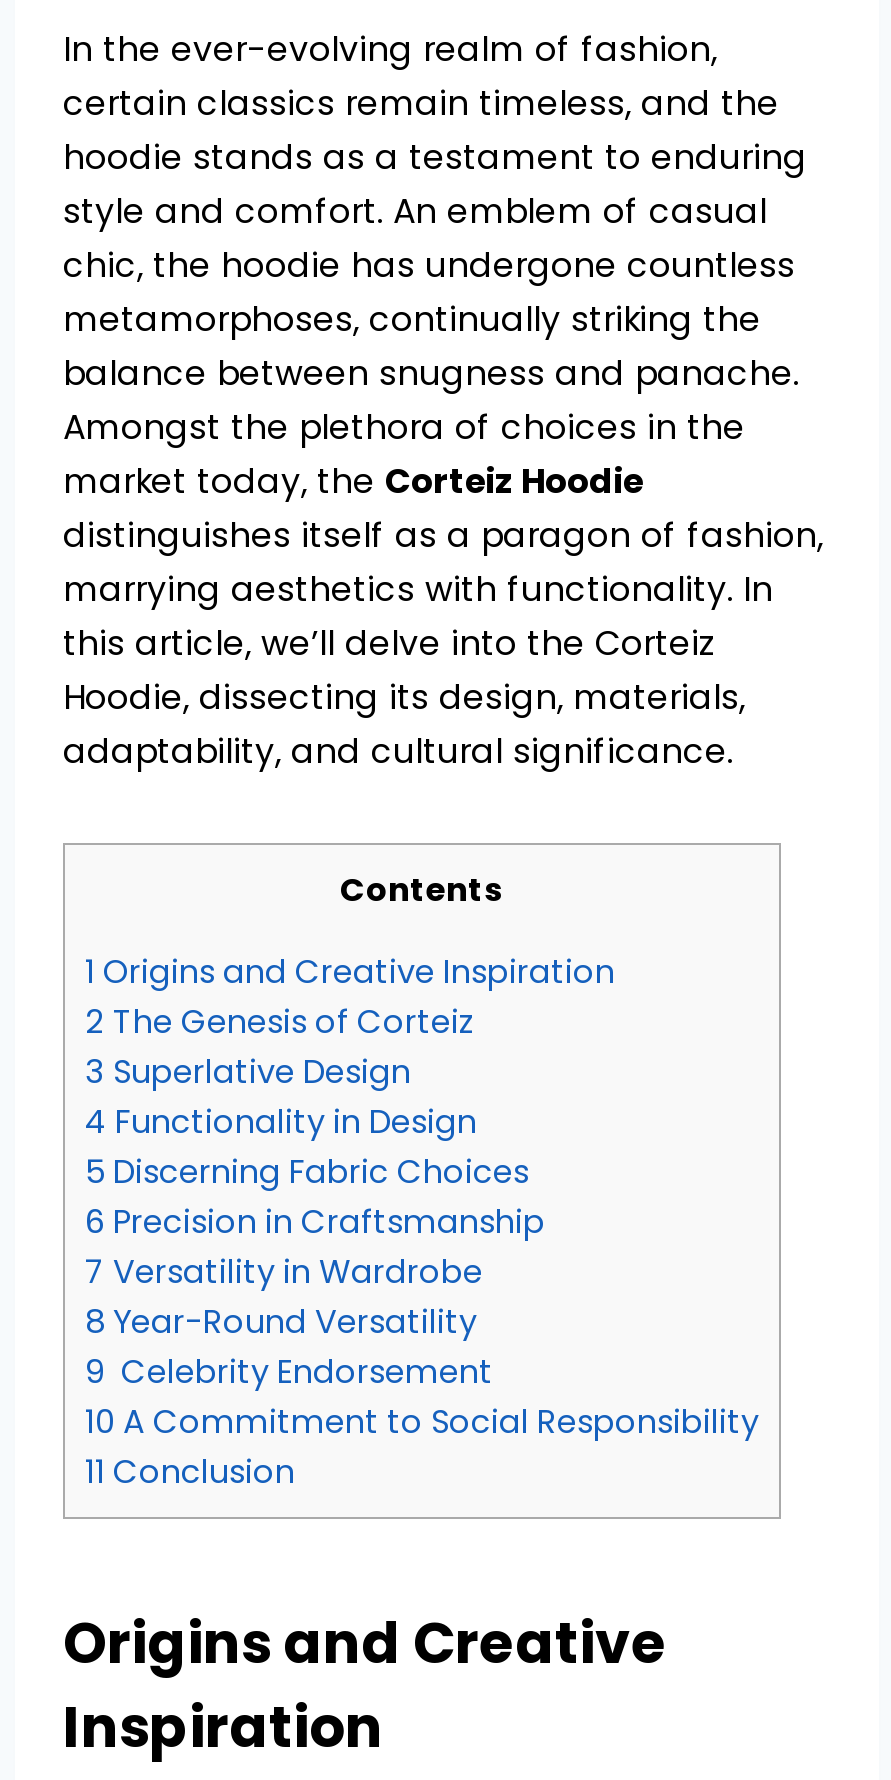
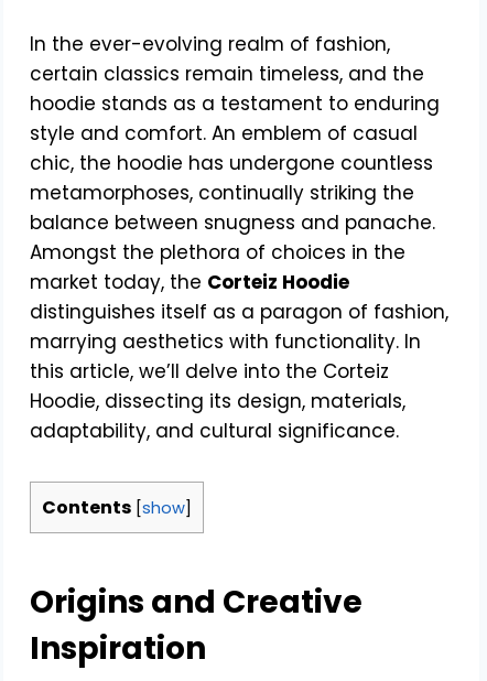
- Contents
- 1 Origins and Creative Inspiration
- 2 The Genesis of Corteiz
- 3 Superlative Design
- 4 Functionality in Design
- 5 Discerning Fabric Choices
- 6 Precision in Craftsmanship
- 7 Versatility in Wardrobe
- 8 Year-Round Versatility
- 9 Celebrity Endorsement
- 10 A Commitment to Social Responsibility
- 11 Conclusion
+ Contents [show]
